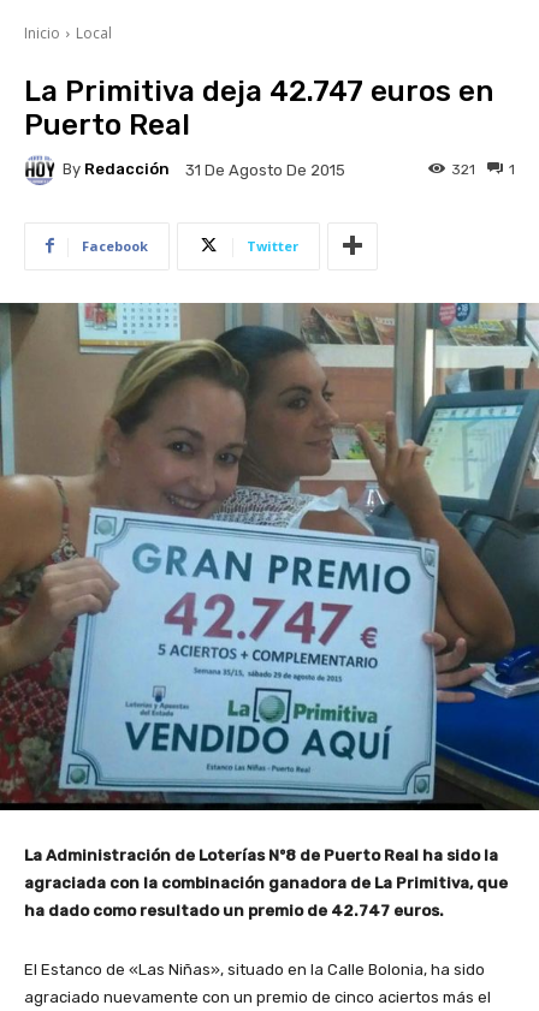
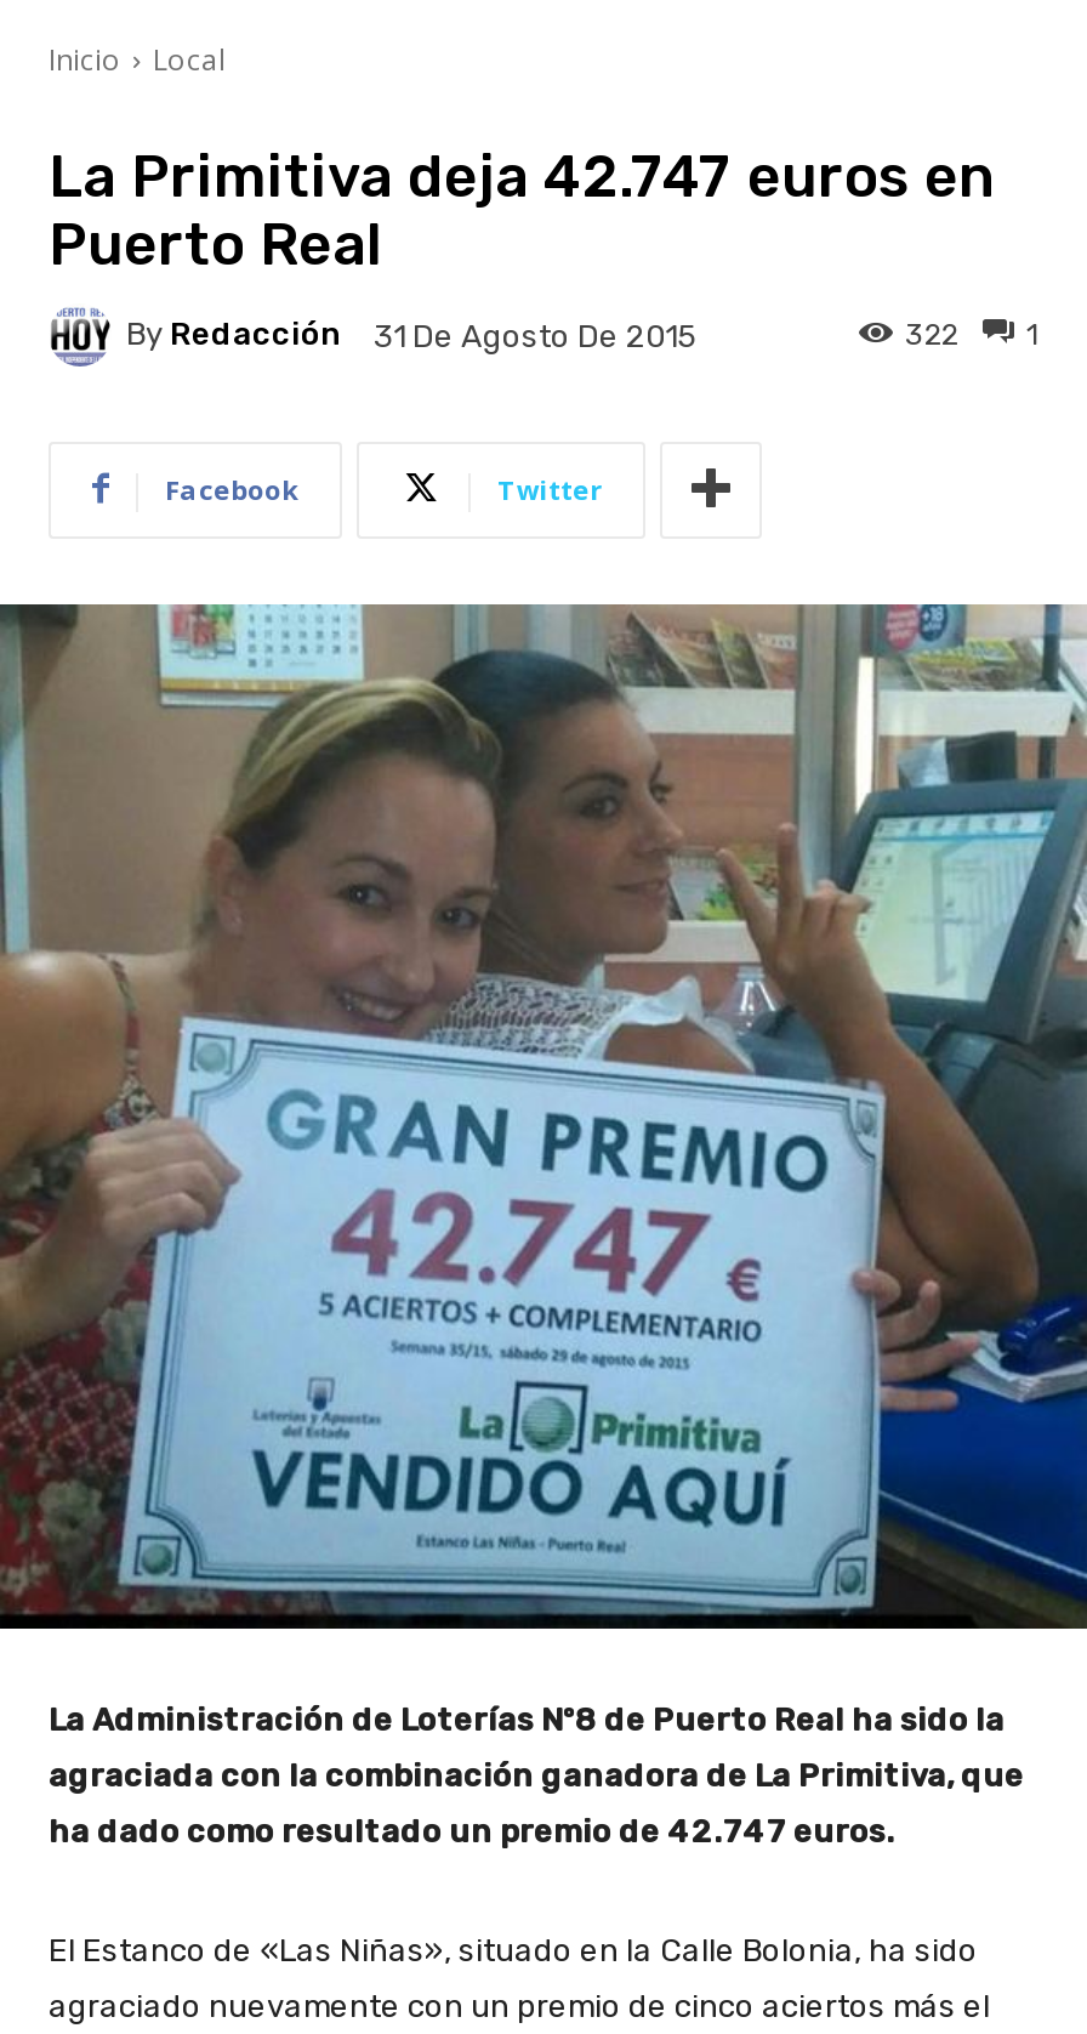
- 321 1
+ 322 1
